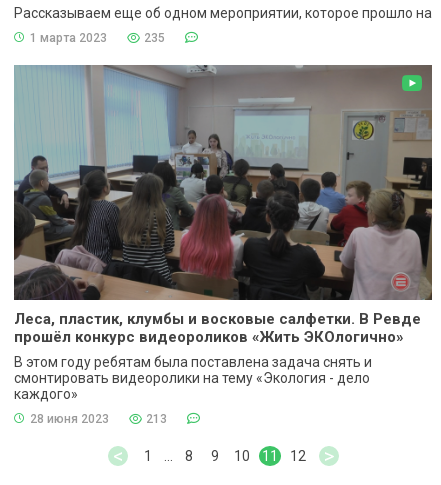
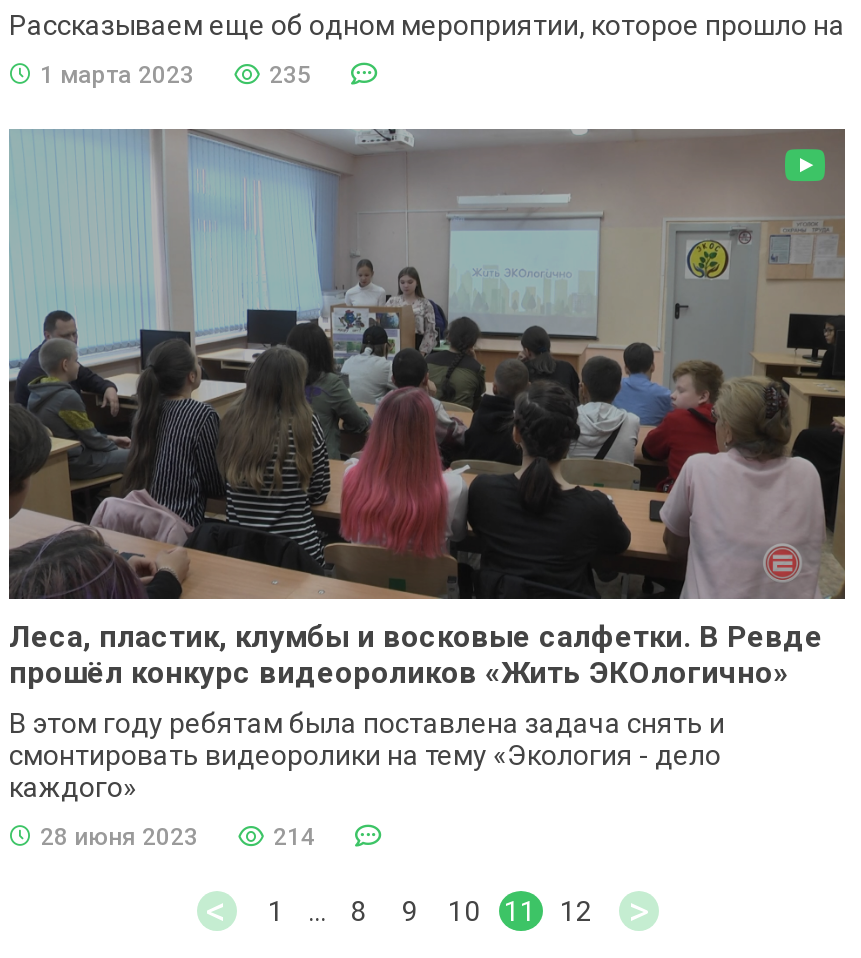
- 213
+ 214
